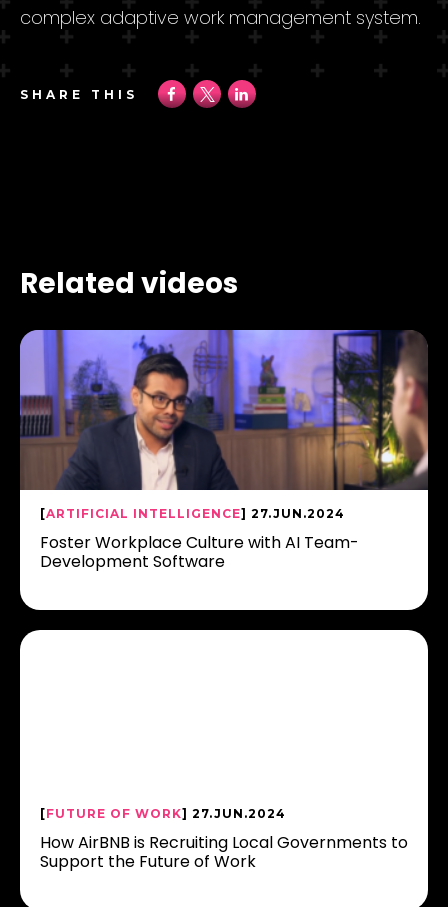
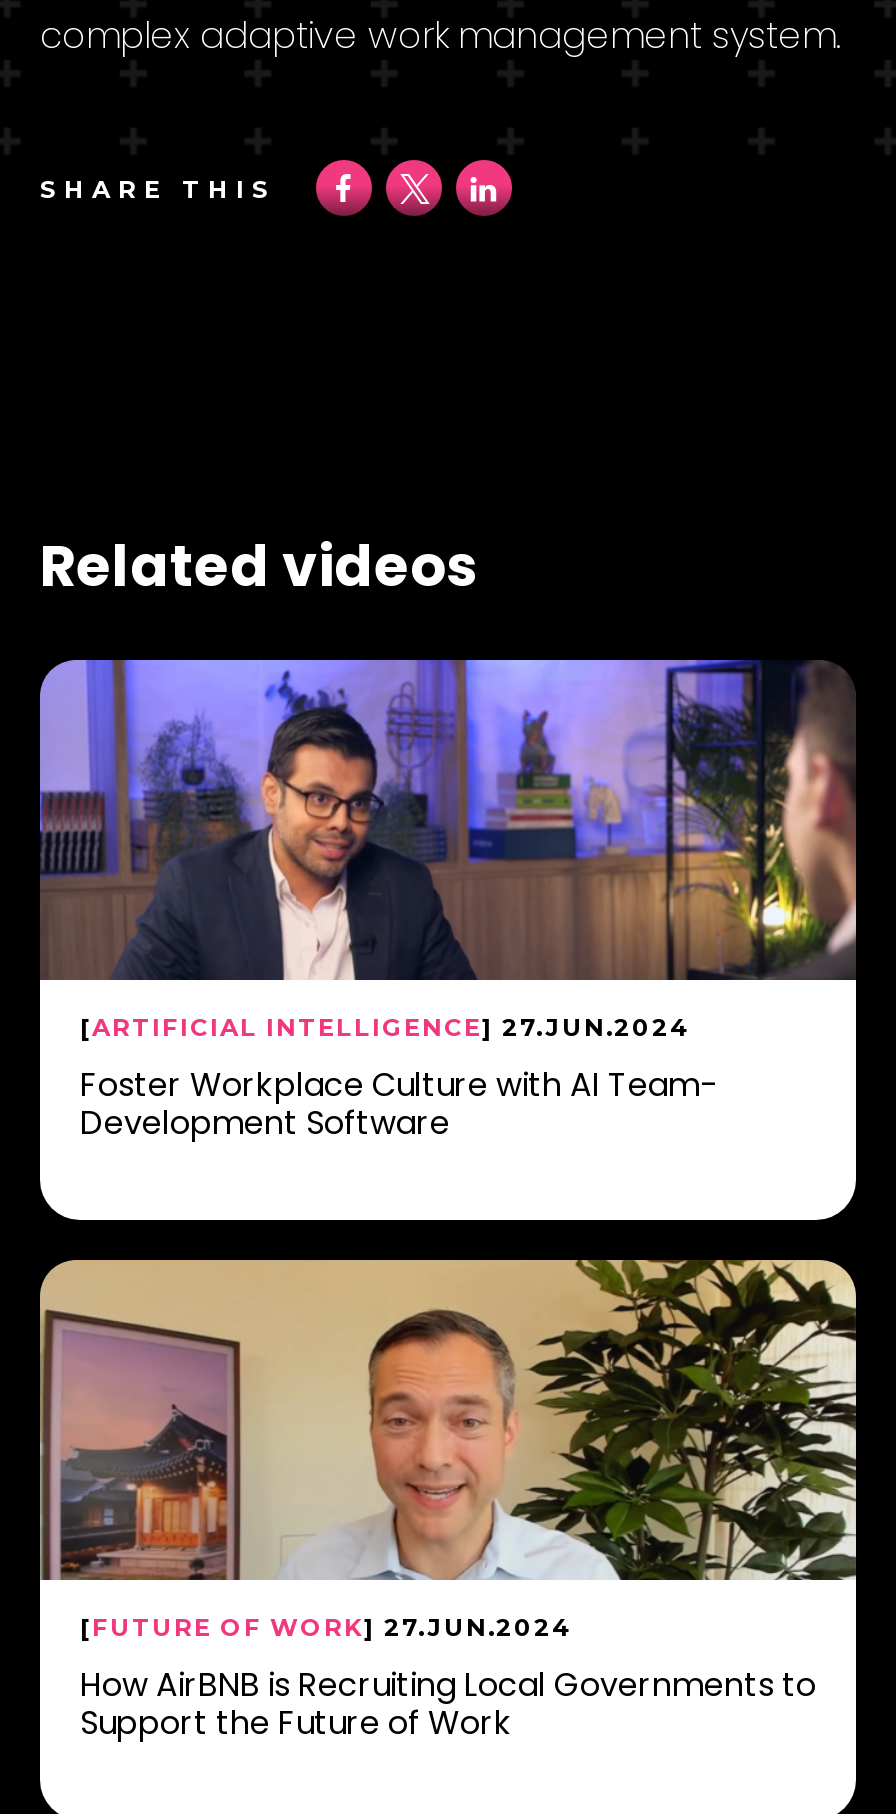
+ [image]
